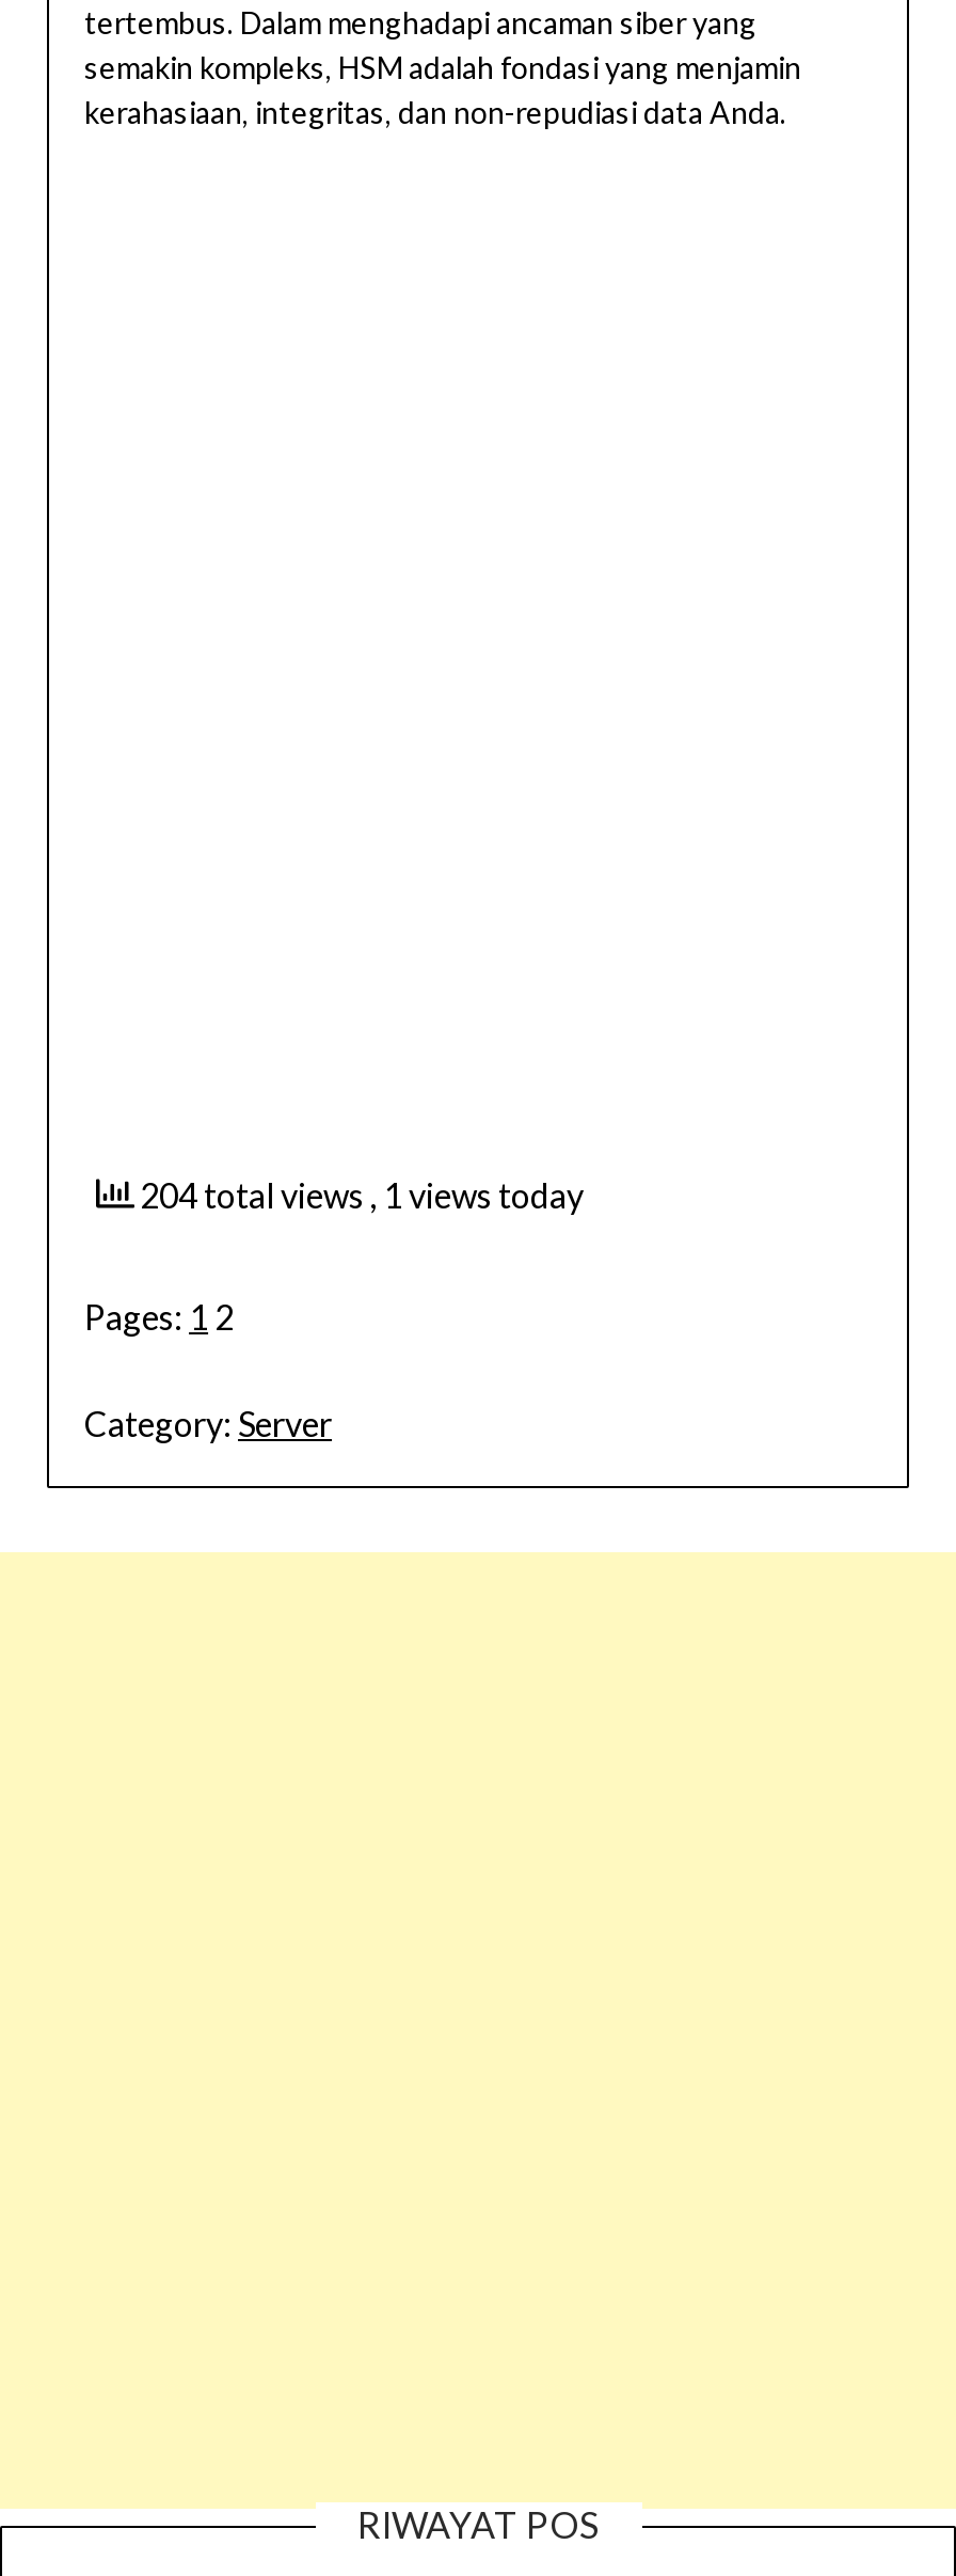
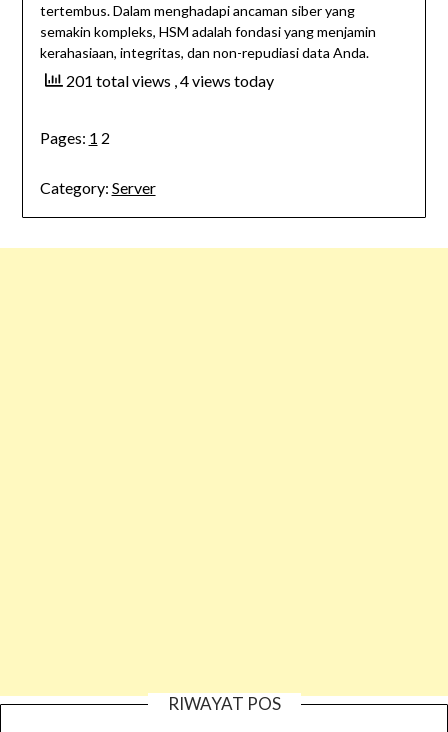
- 204 total views, 1 views today
+ 201 total views, 4 views today
